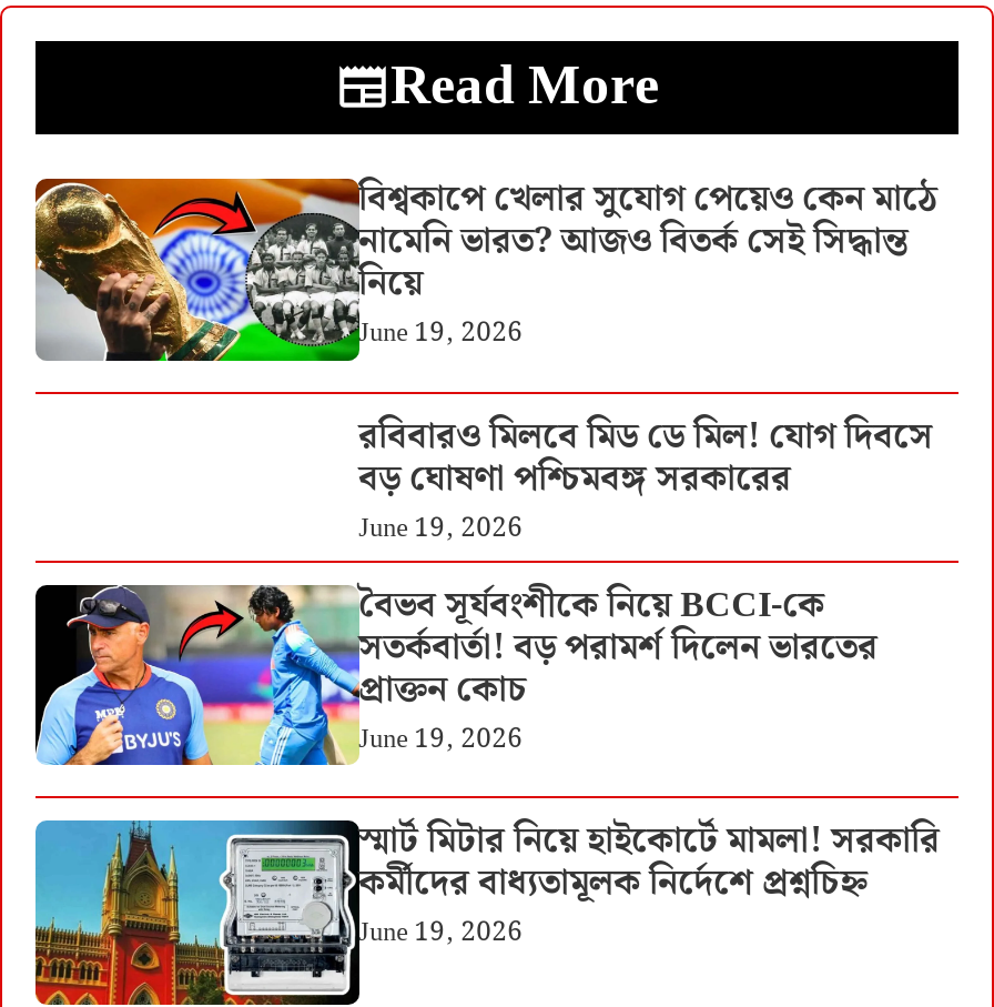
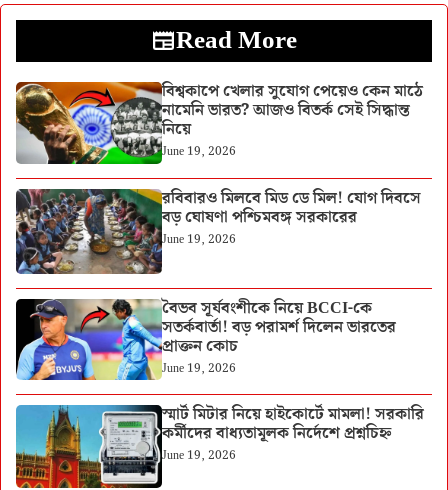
+ [image]
